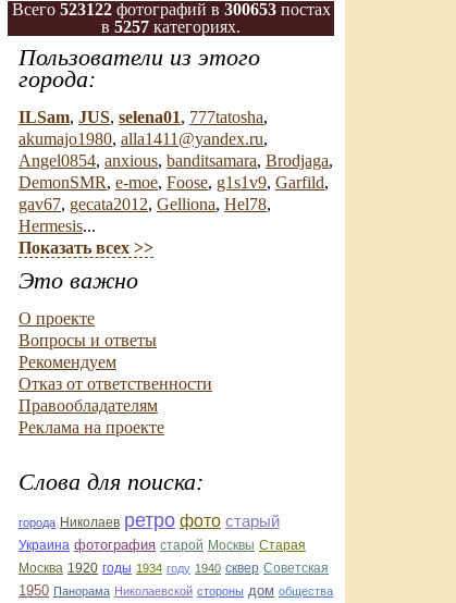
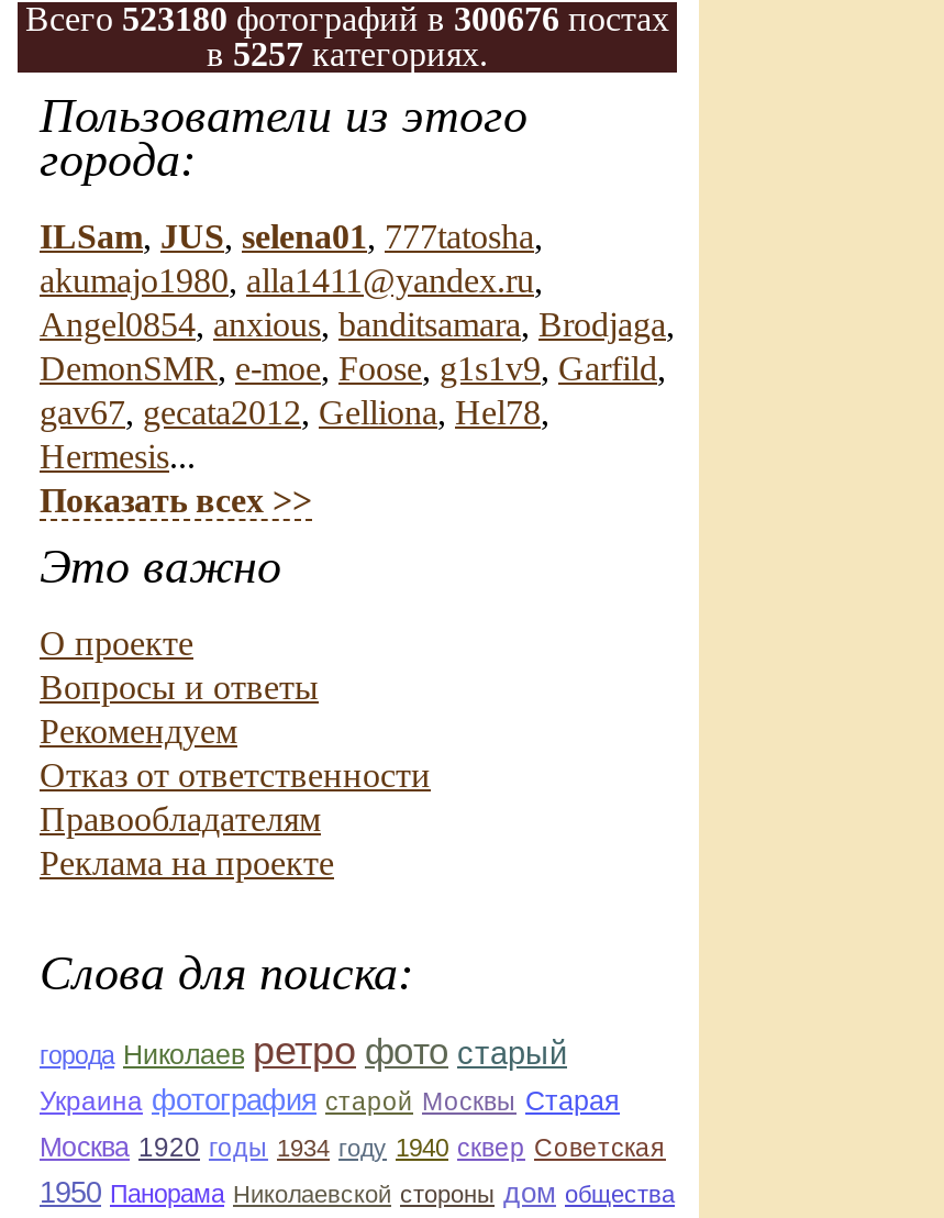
- Всего523122фотографий в300653постах
+ Всего523180фотографий в300676постах
